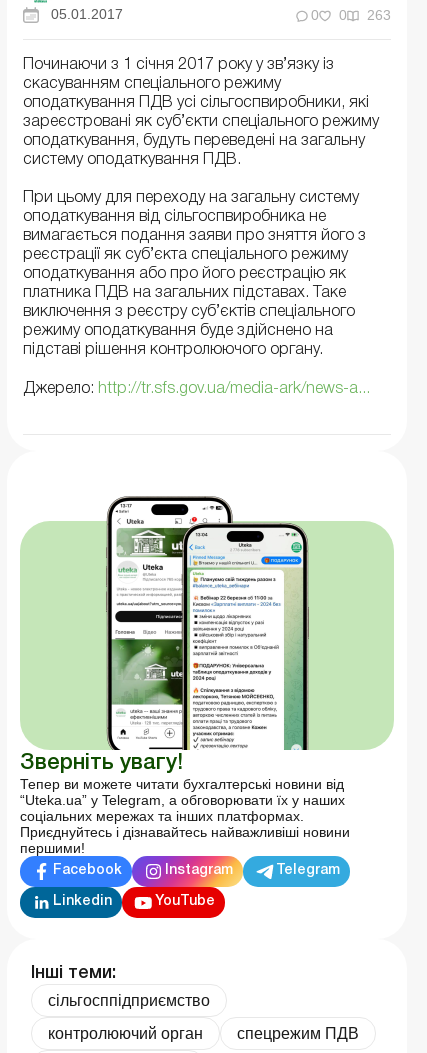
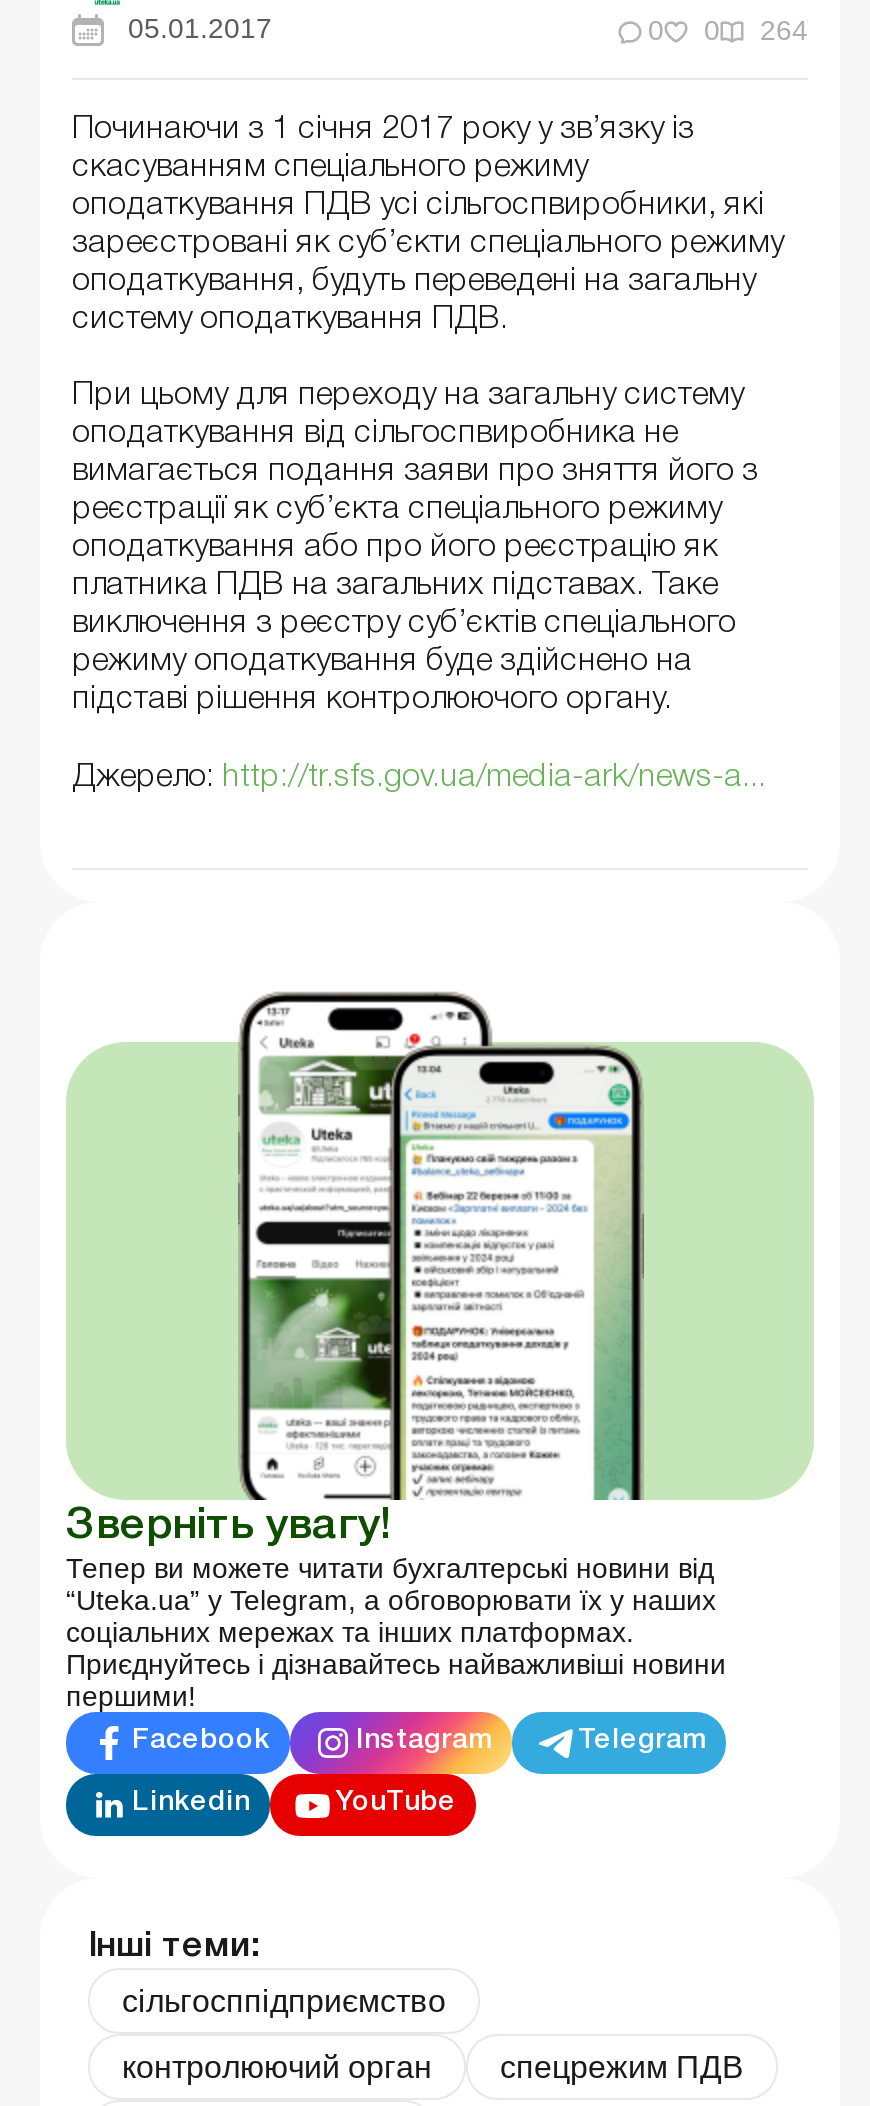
- 263
+ 264
